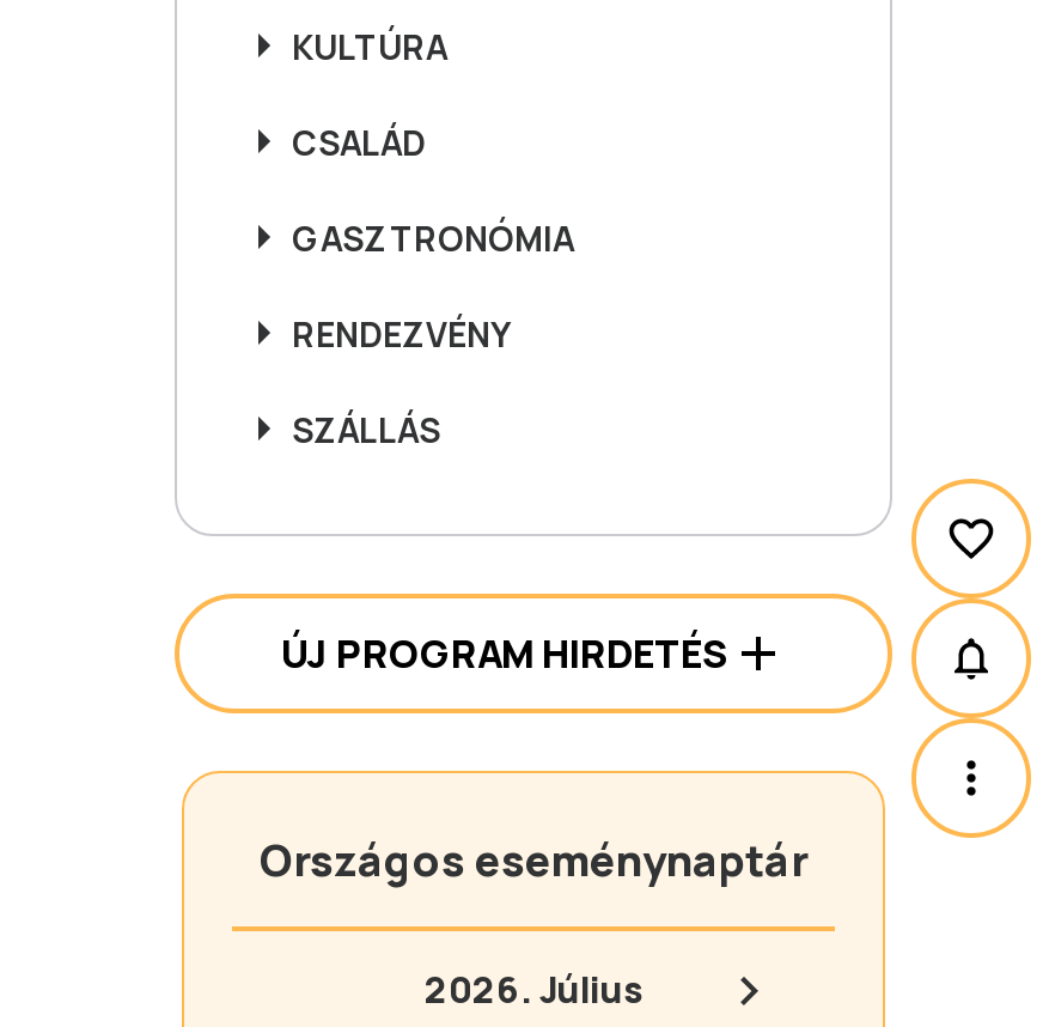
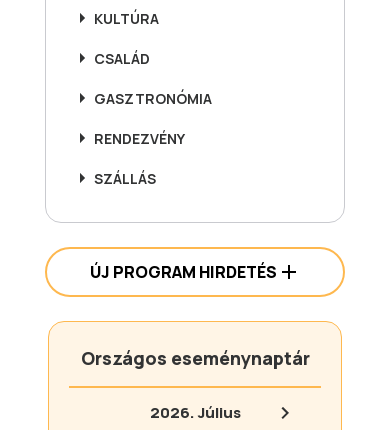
- [image]
